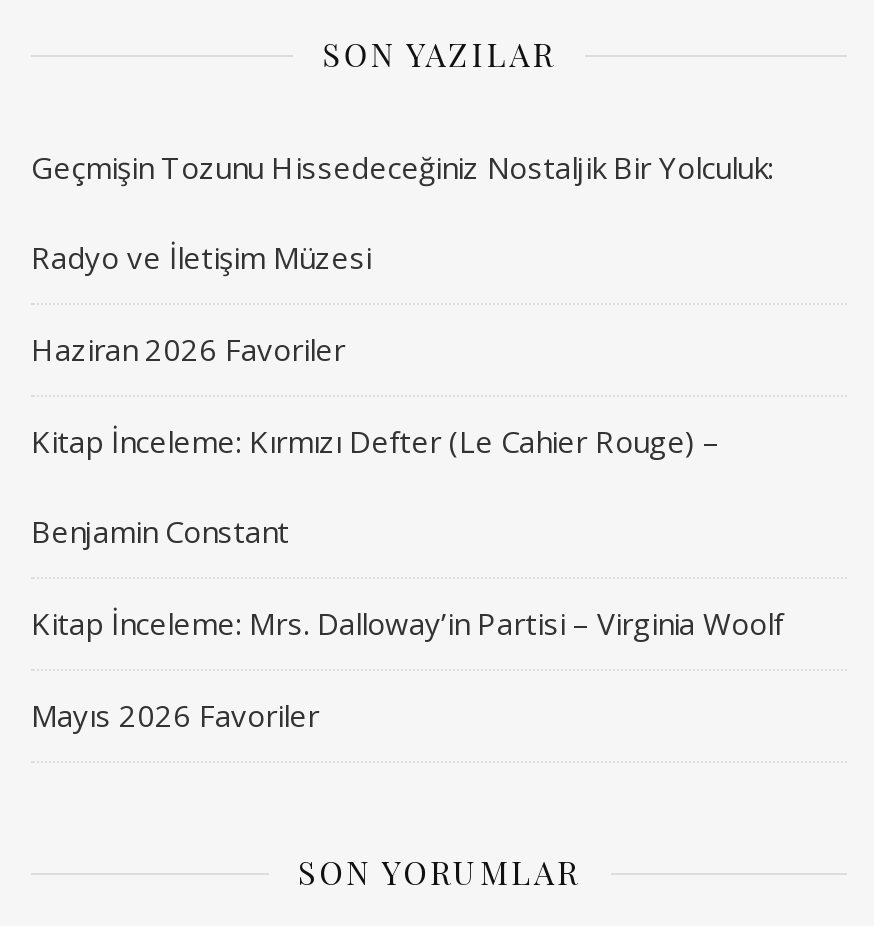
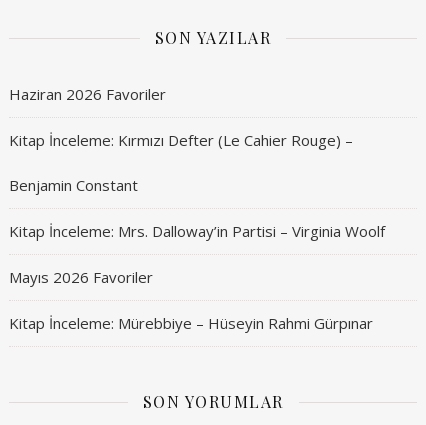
- Geçmişin Tozunu Hissedeceğiniz Nostaljik Bir Yolculuk:
- Radyo ve İletişim Müzesi

moved up: Haziran 2026 Favoriler | Kitap İnceleme: Kırmızı Defter (Le Cahier Rouge) – | Benjamin Constant | Kitap İnceleme: Mrs. Dalloway’in Partisi – Virginia Woolf | Mayıs 2026 Favoriler

+ Kitap İnceleme: Mürebbiye – Hüseyin Rahmi Gürpınar
